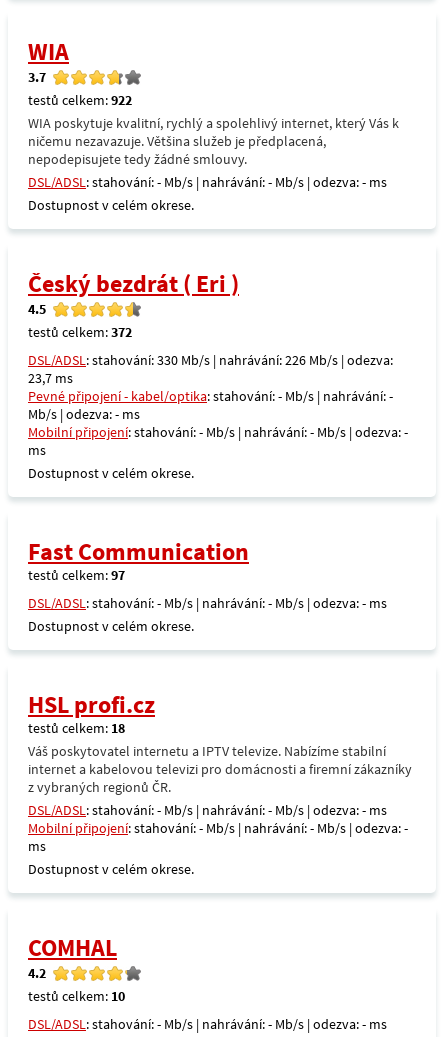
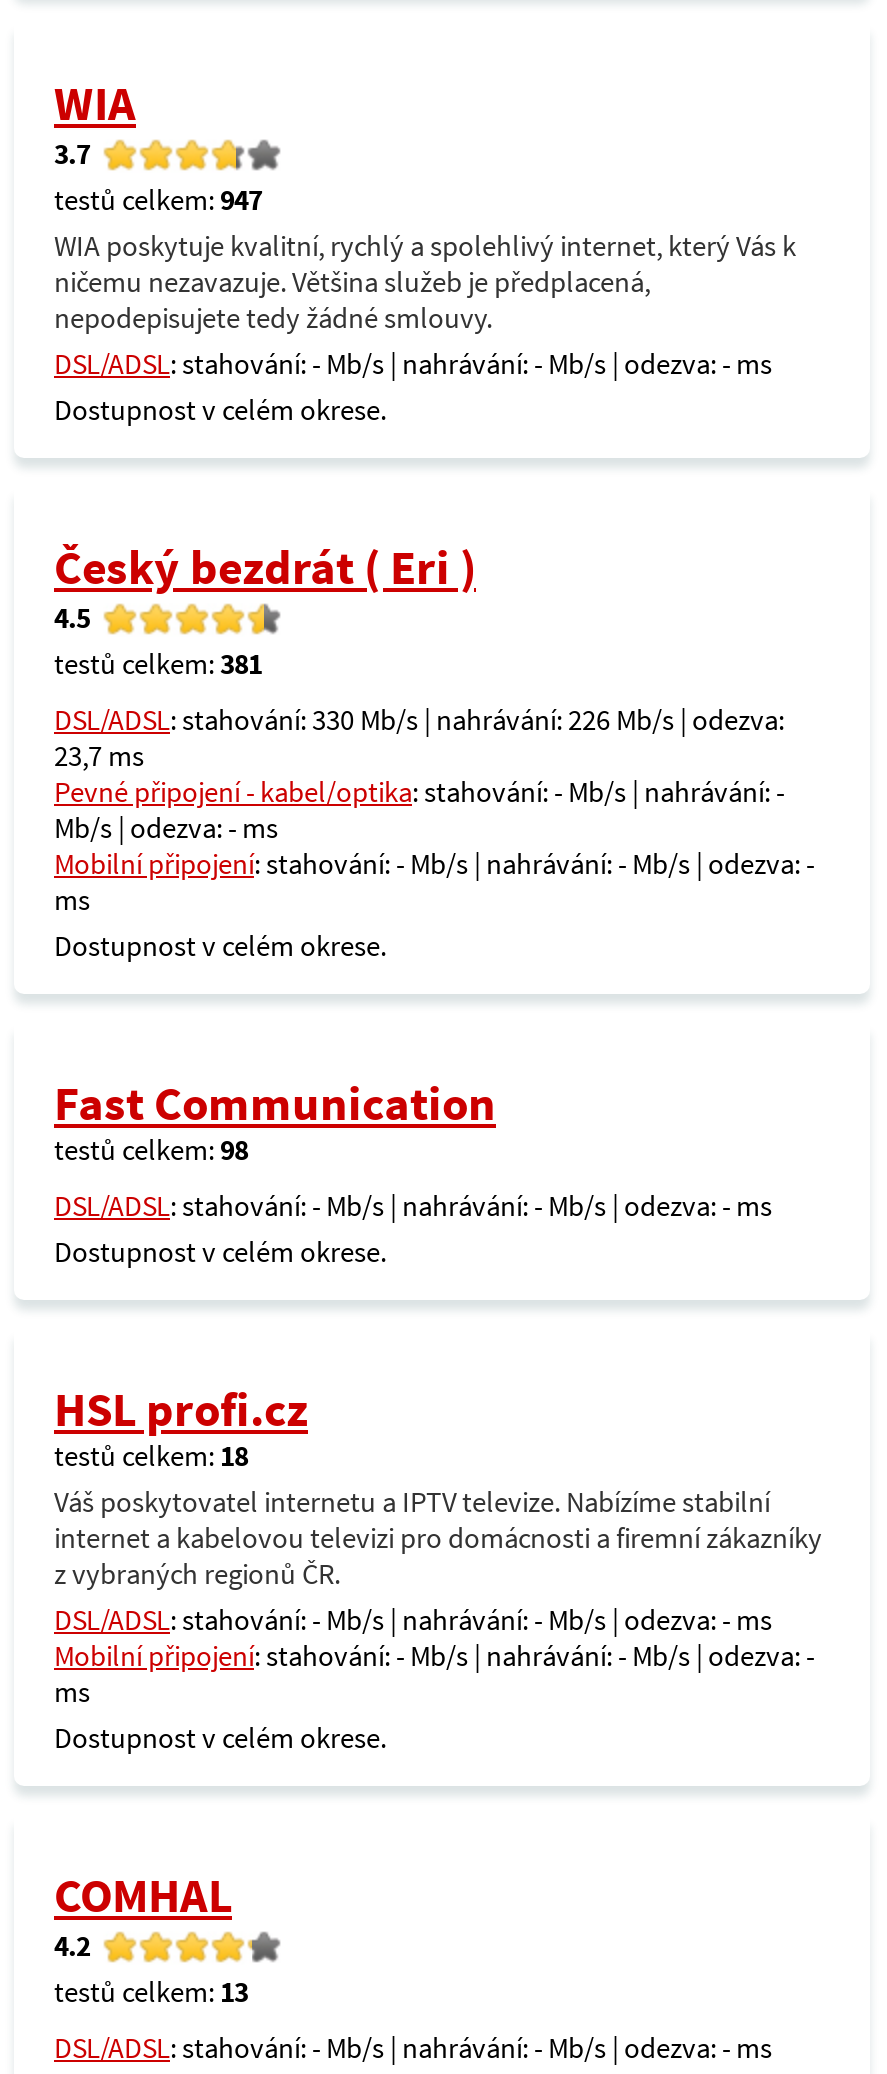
- testů celkem: 922
+ testů celkem: 947

- testů celkem: 372
+ testů celkem: 381

- testů celkem: 97
+ testů celkem: 98

- testů celkem: 10
+ testů celkem: 13
